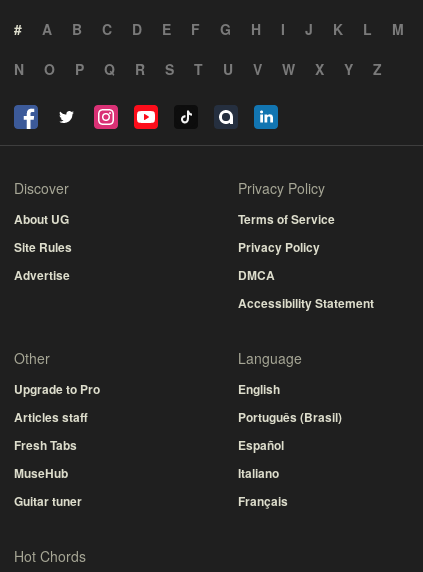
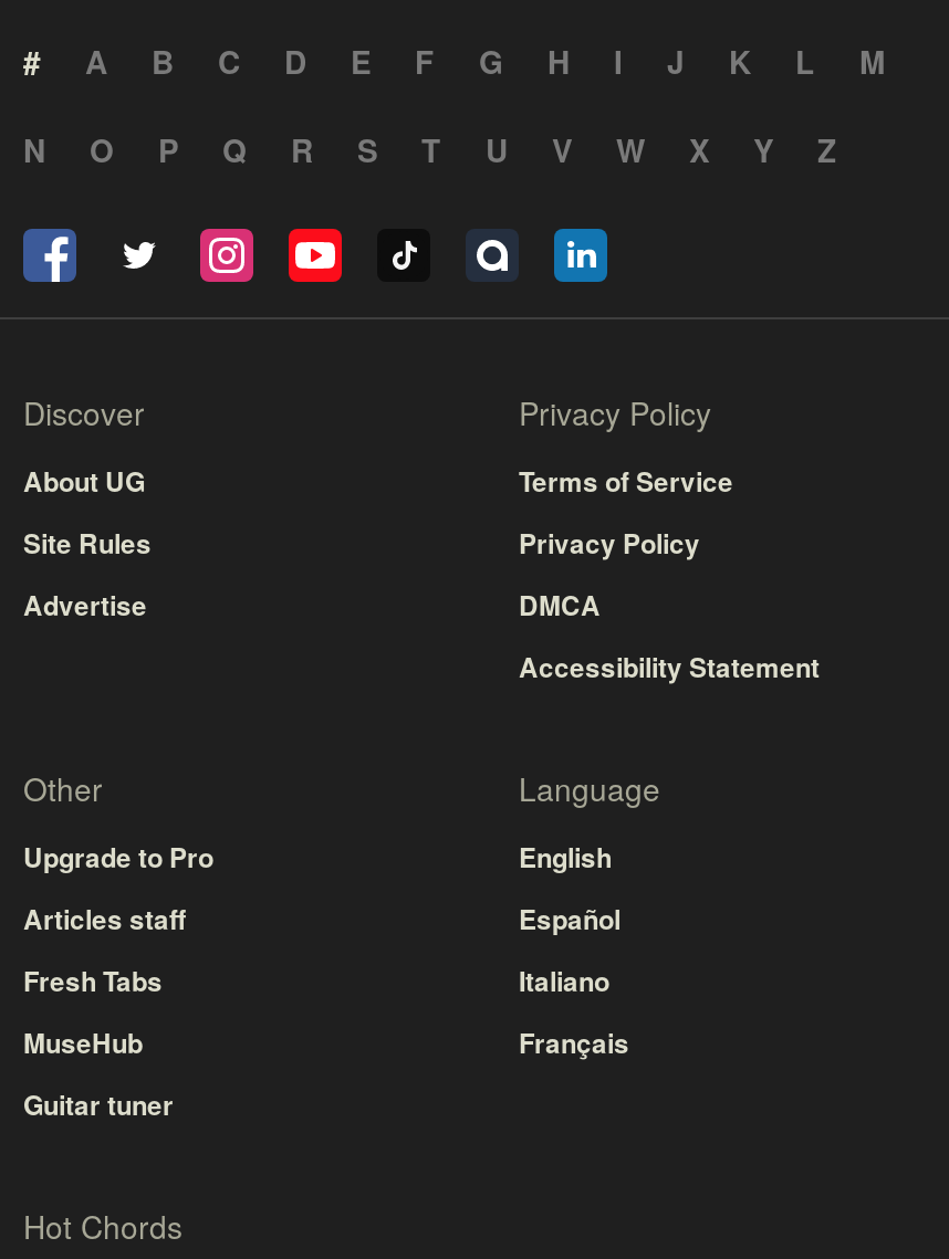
- Português (Brasil)

moved up: Español | Italiano | Français
